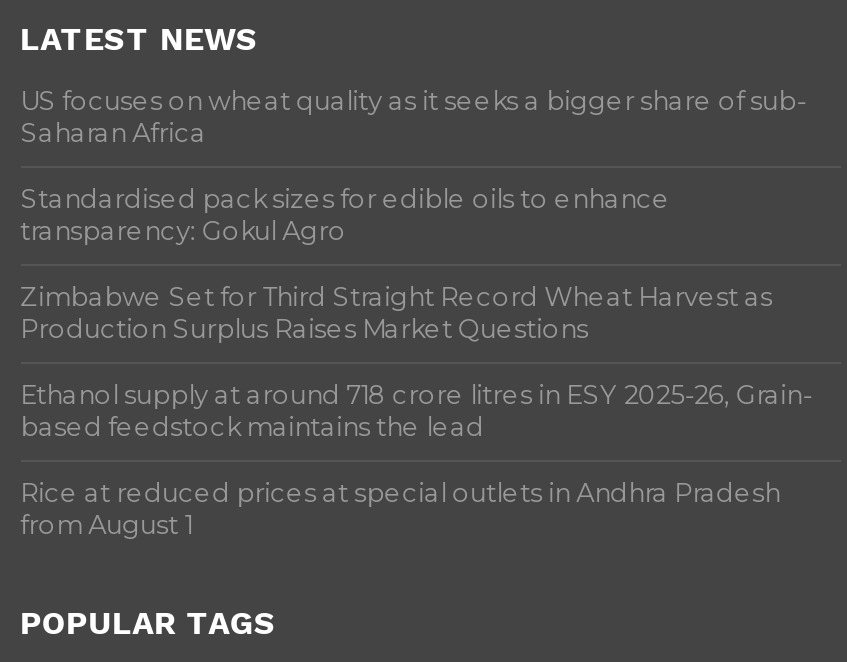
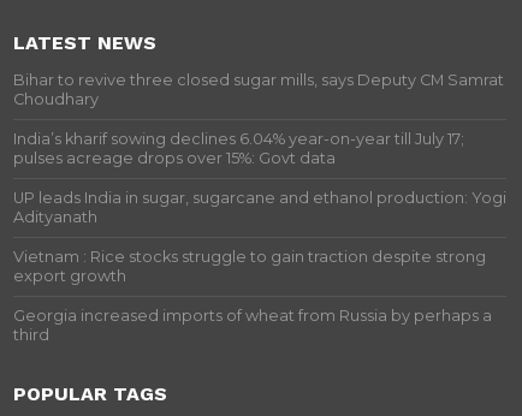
- US focuses on wheat quality as it seeks a bigger share of sub-
- Saharan Africa
+ Bihar to revive three closed sugar mills, says Deputy CM Samrat
+ Choudhary

- Standardised pack sizes for edible oils to enhance
- transparency: Gokul Agro
+ India’s kharif sowing declines 6.04% year-on-year till July 17;
+ pulses acreage drops over 15%: Govt data

- Zimbabwe Set for Third Straight Record Wheat Harvest as
- Production Surplus Raises Market Questions
+ UP leads India in sugar, sugarcane and ethanol production: Yogi
+ Adityanath

- Ethanol supply at around 718 crore litres in ESY 2025-26, Grain-
- based feedstock maintains the lead
+ Vietnam : Rice stocks struggle to gain traction despite strong
+ export growth

- Rice at reduced prices at special outlets in Andhra Pradesh
- from August 1
+ Georgia increased imports of wheat from Russia by perhaps a
+ third
